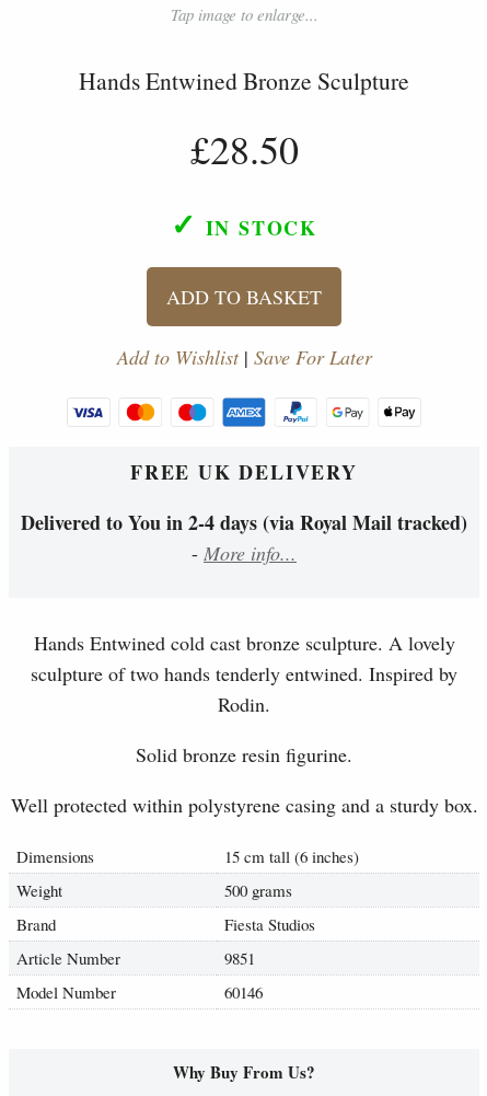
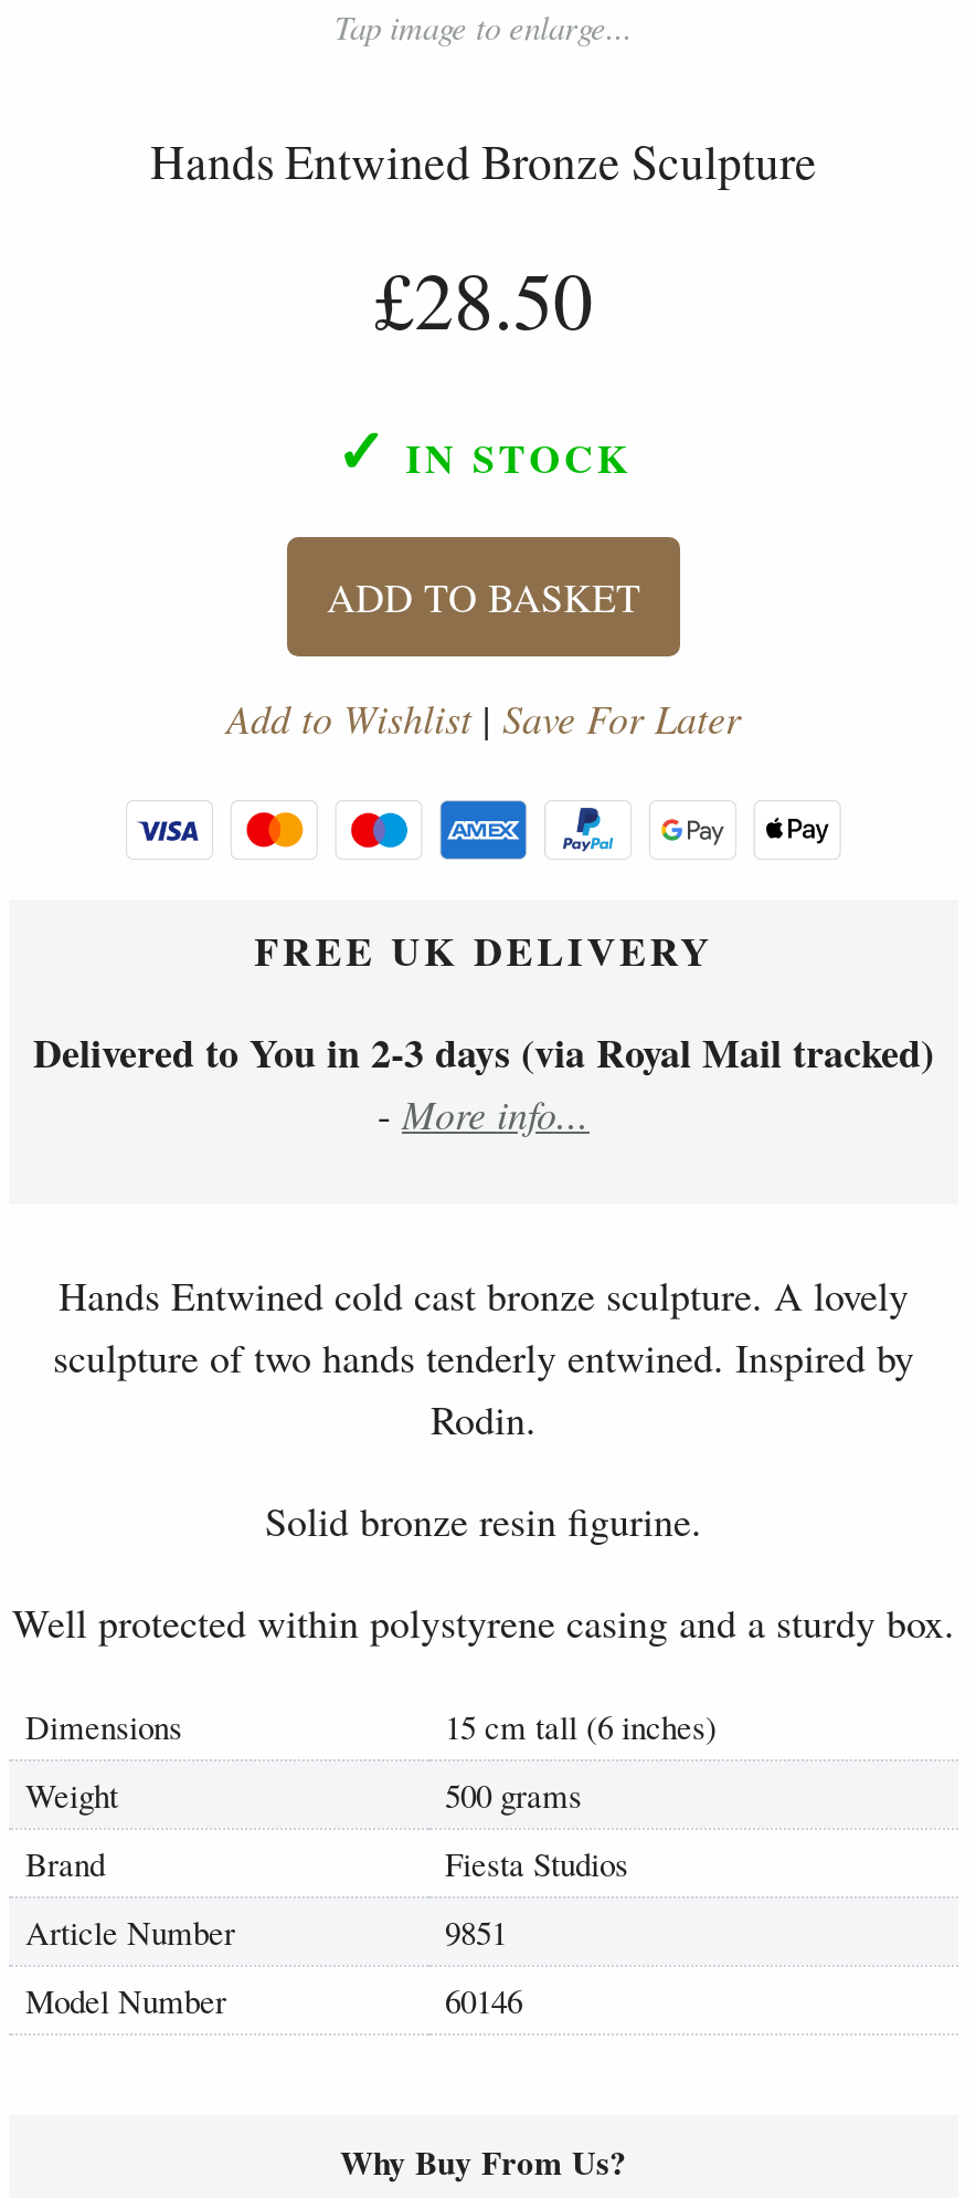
- Delivered to You in 2-4 days (via Royal Mail tracked)
+ Delivered to You in 2-3 days (via Royal Mail tracked)
